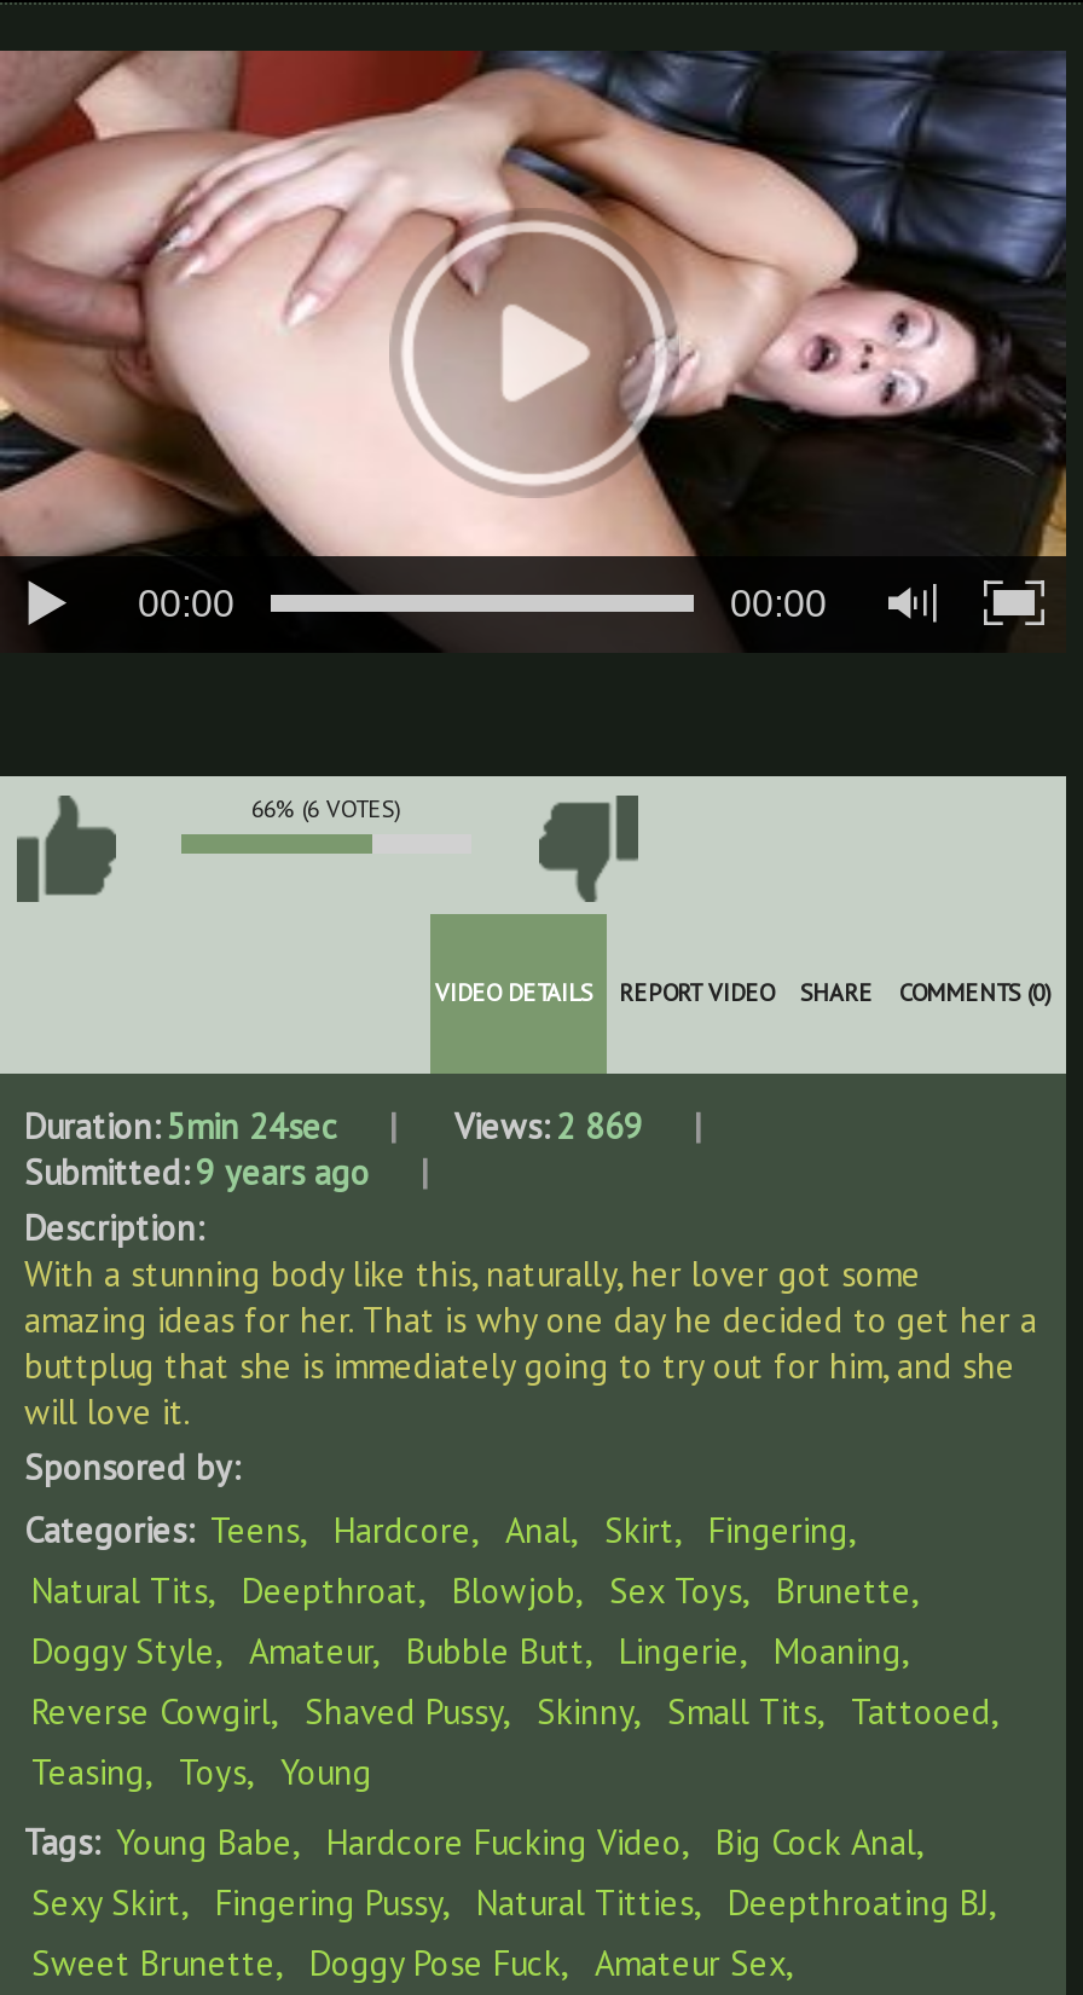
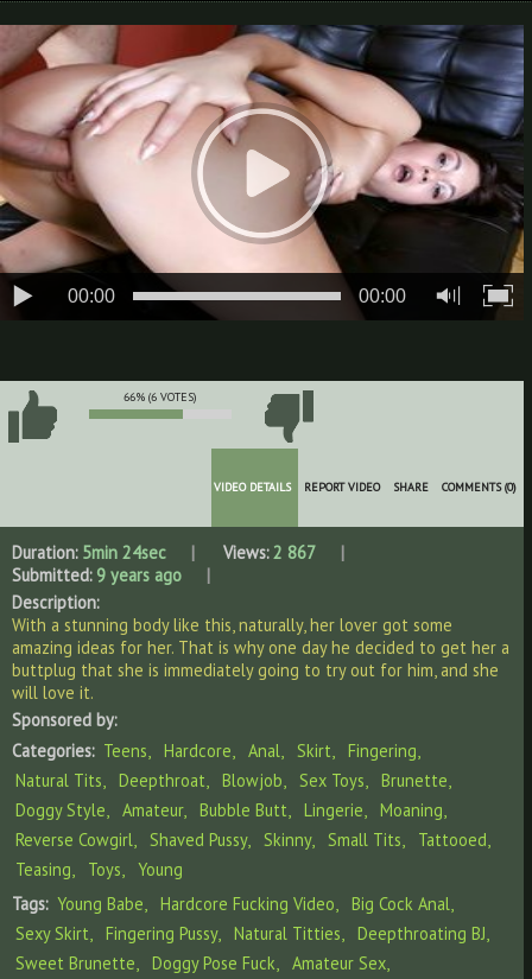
- Views: 2 869
+ Views: 2 867
